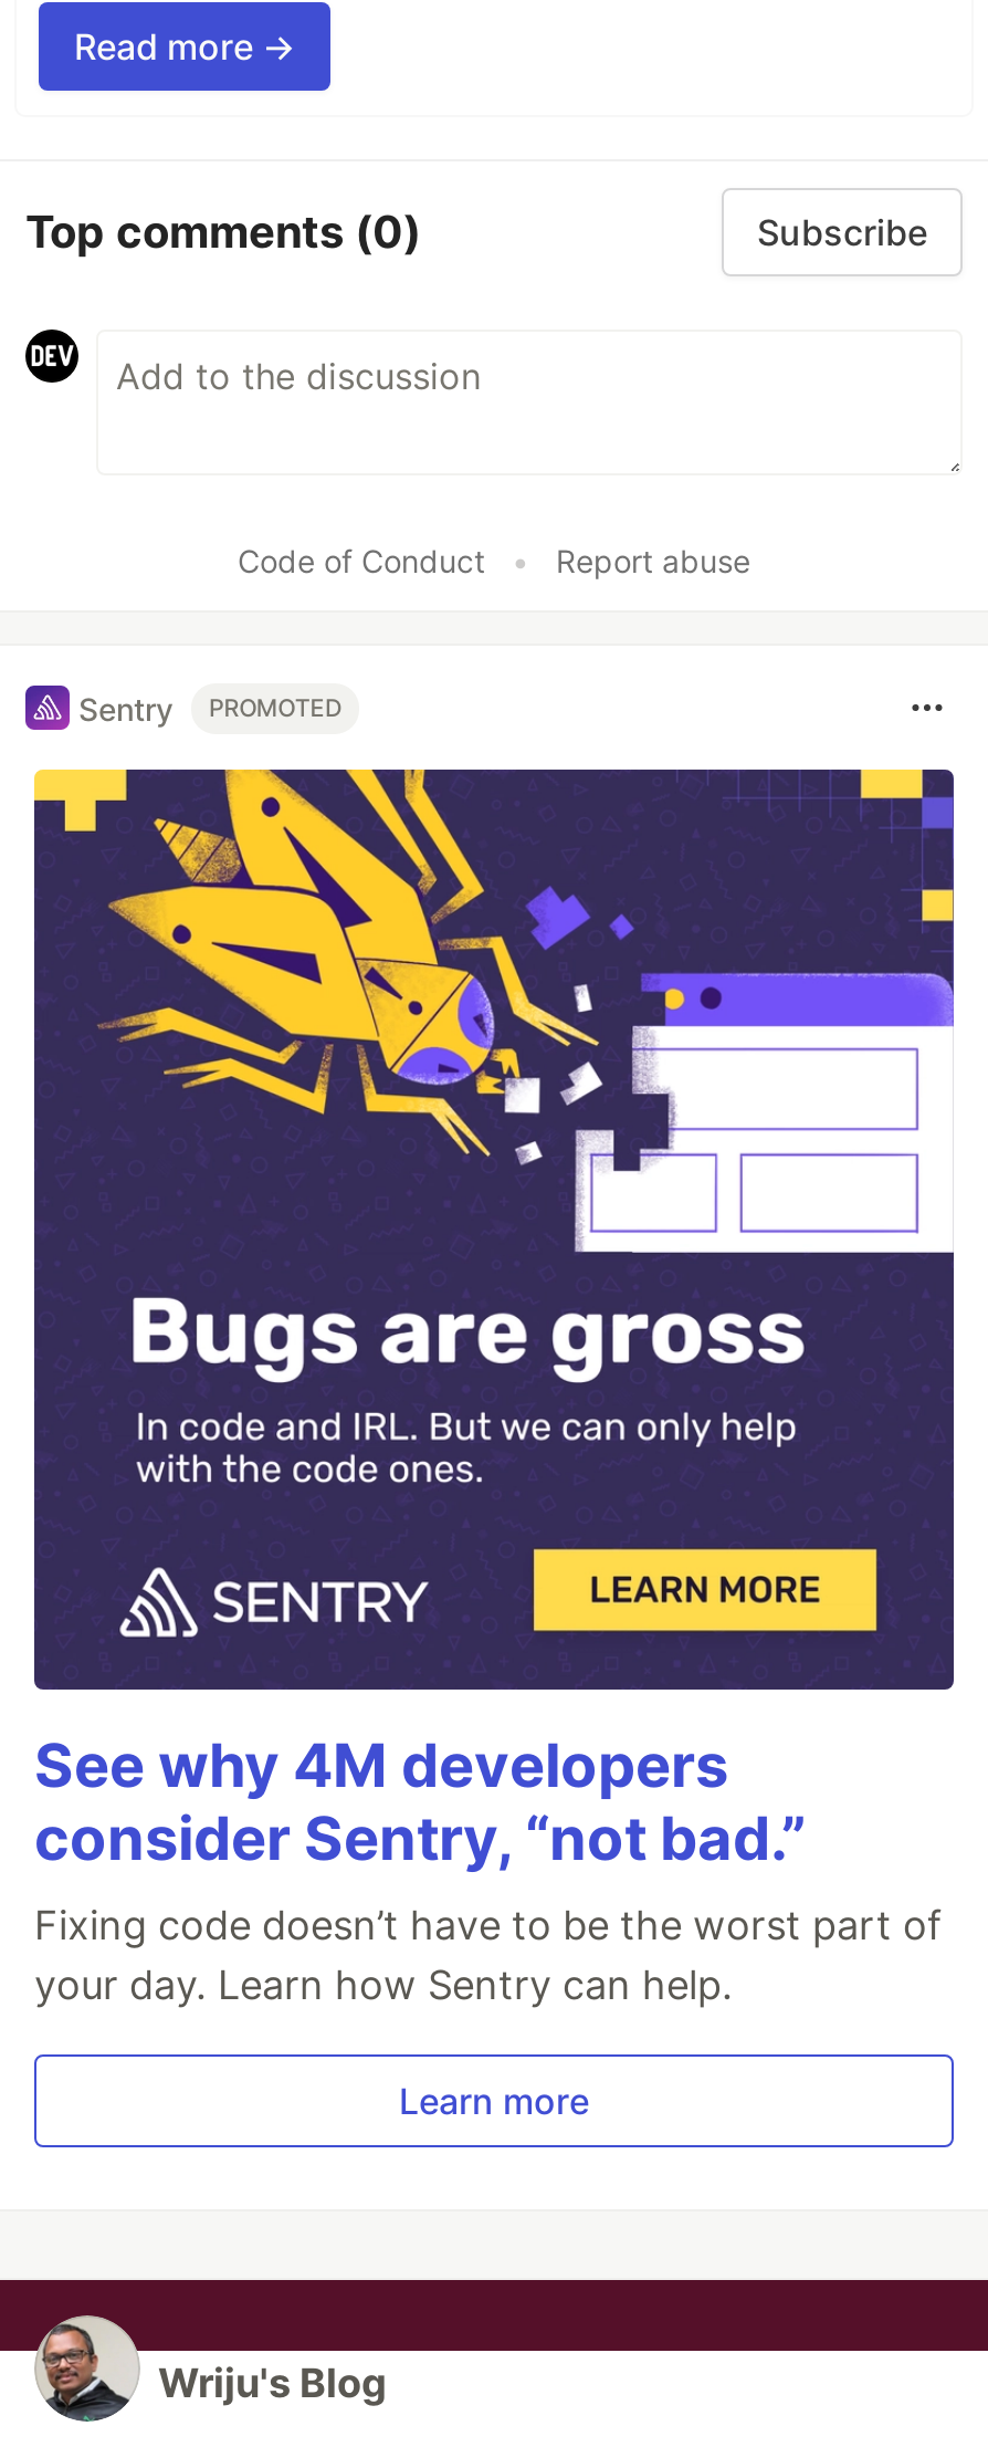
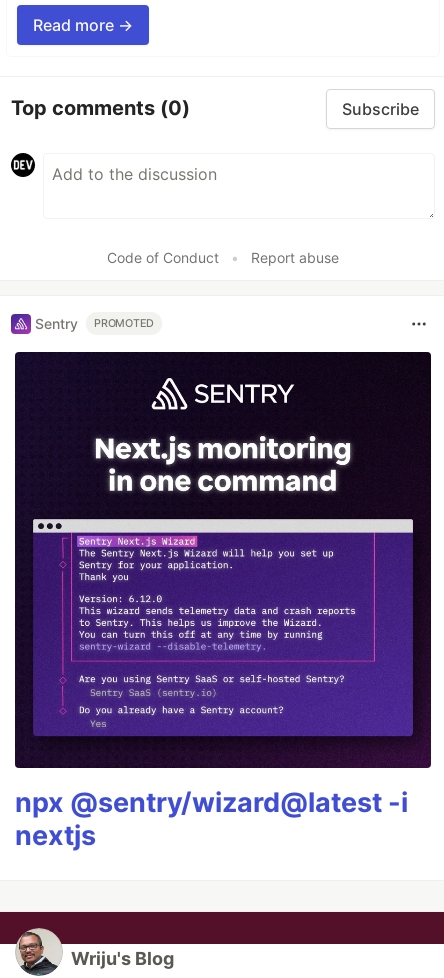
- [image]
+ [image]

- See why 4M developers
- consider Sentry, “not bad.”
- Fixing code doesn’t have to be the worst part of
- your day. Learn how Sentry can help.
- Learn more
+ npx @sentry/wizard@latest -i
+ nextjs
